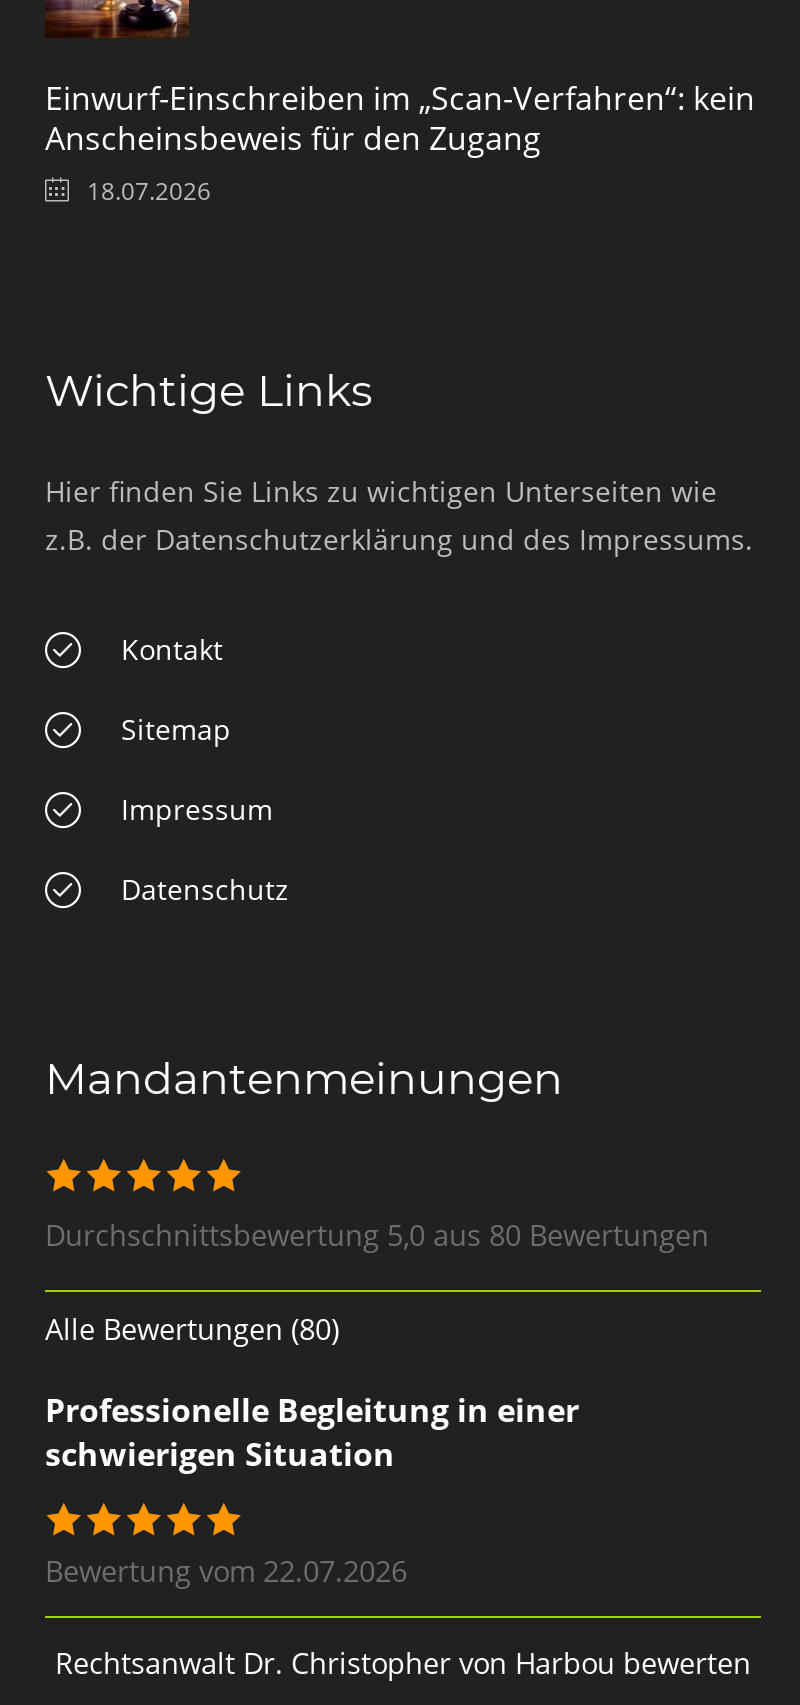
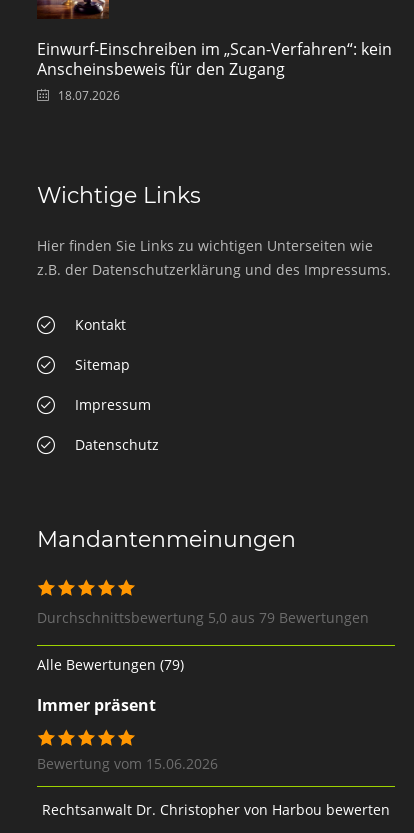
- Durchschnittsbewertung 5,0 aus 80 Bewertungen
+ Durchschnittsbewertung 5,0 aus 79 Bewertungen

- Alle Bewertungen (80)
+ Alle Bewertungen (79)

- Professionelle Begleitung in einer
- schwierigen Situation
+ Immer präsent

- Bewertung vom 22.07.2026
+ Bewertung vom 15.06.2026
